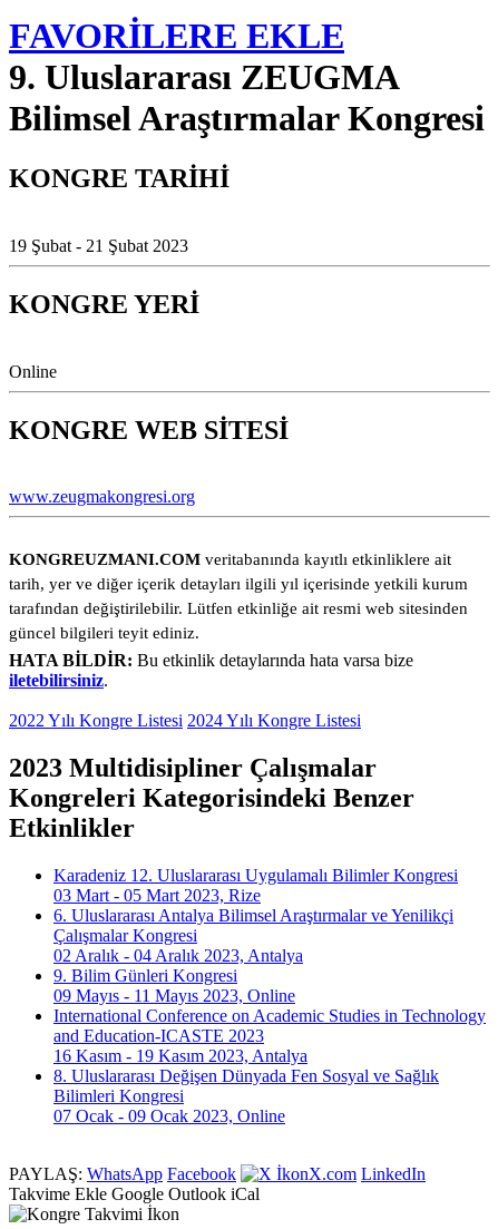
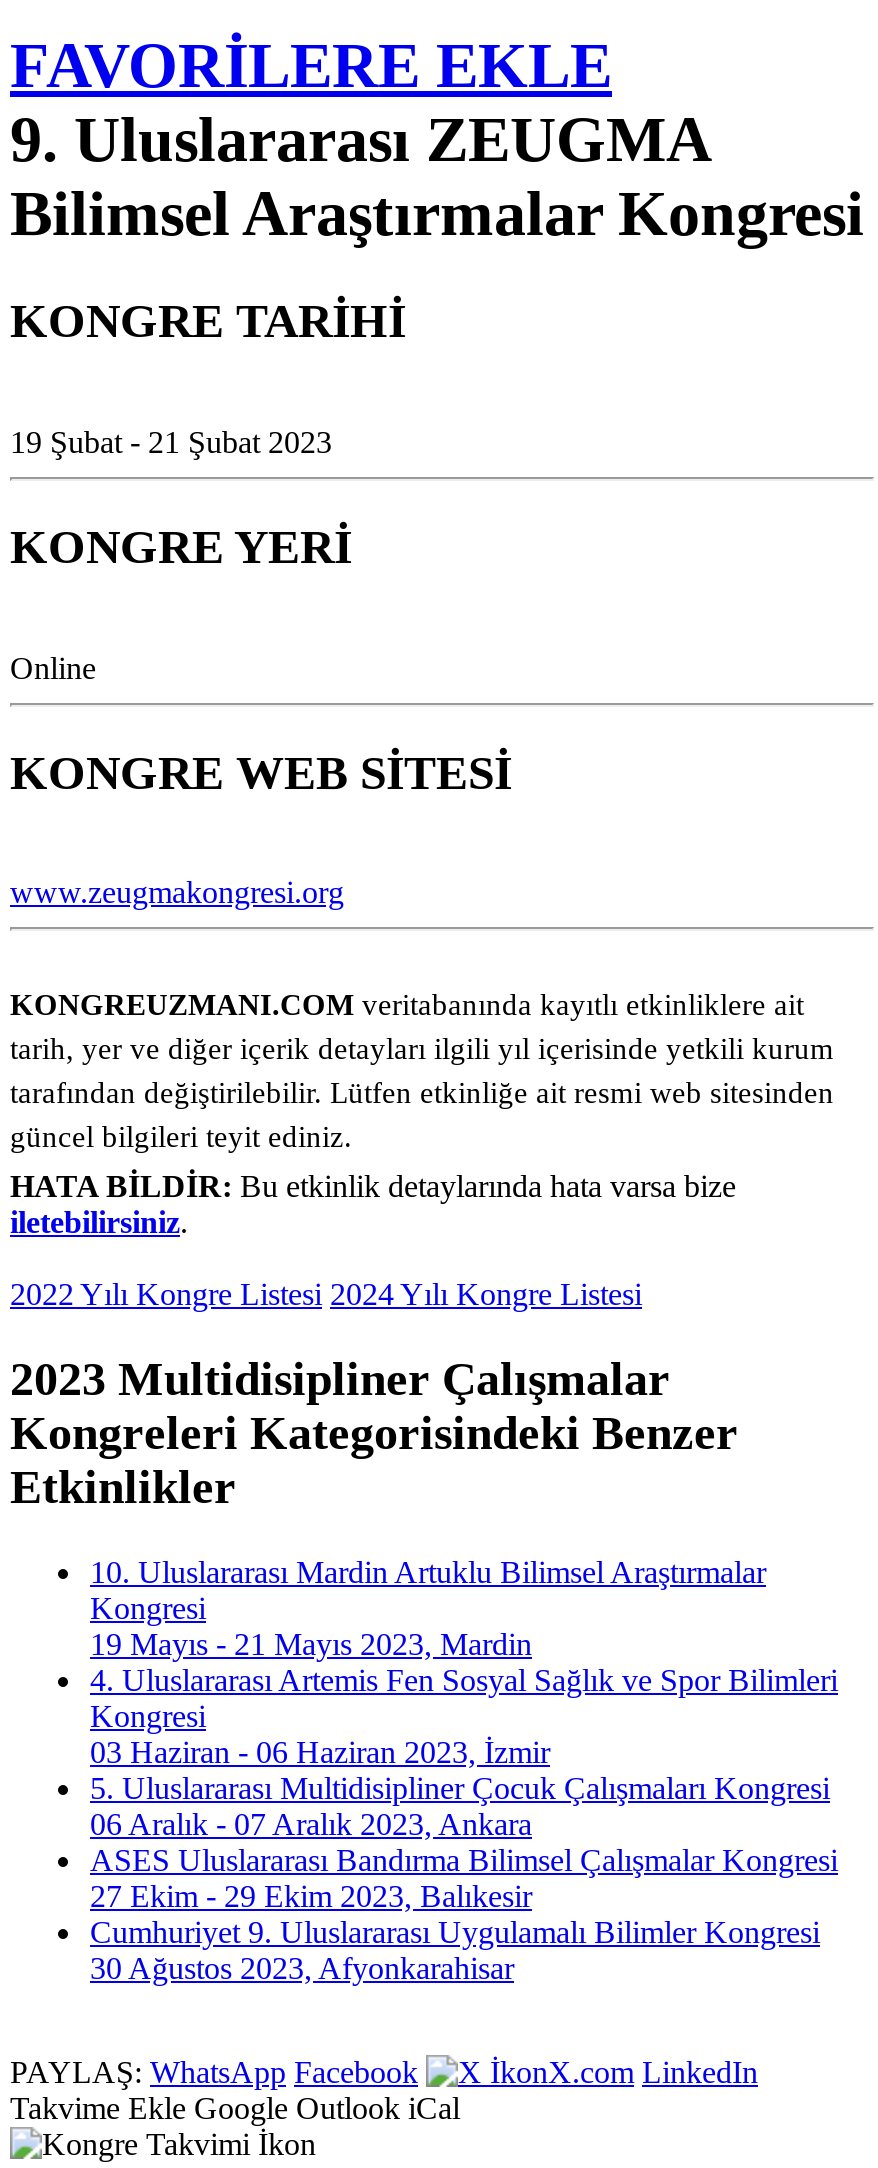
- Karadeniz 12. Uluslararası Uygulamalı Bilimler Kongresi
- 03 Mart - 05 Mart 2023, Rize
- 6. Uluslararası Antalya Bilimsel Araştırmalar ve Yenilikçi
- Çalışmalar Kongresi
- 02 Aralık - 04 Aralık 2023, Antalya
- 9. Bilim Günleri Kongresi
- 09 Mayıs - 11 Mayıs 2023, Online
- International Conference on Academic Studies in Technology
- and Education-ICASTE 2023
- 16 Kasım - 19 Kasım 2023, Antalya
- 8. Uluslararası Değişen Dünyada Fen Sosyal ve Sağlık
- Bilimleri Kongresi
- 07 Ocak - 09 Ocak 2023, Online
+ 10. Uluslararası Mardin Artuklu Bilimsel Araştırmalar
+ Kongresi
+ 19 Mayıs - 21 Mayıs 2023, Mardin
+ 4. Uluslararası Artemis Fen Sosyal Sağlık ve Spor Bilimleri
+ Kongresi
+ 03 Haziran - 06 Haziran 2023, İzmir
+ 5. Uluslararası Multidisipliner Çocuk Çalışmaları Kongresi
+ 06 Aralık - 07 Aralık 2023, Ankara
+ ASES Uluslararası Bandırma Bilimsel Çalışmalar Kongresi
+ 27 Ekim - 29 Ekim 2023, Balıkesir
+ Cumhuriyet 9. Uluslararası Uygulamalı Bilimler Kongresi
+ 30 Ağustos 2023, Afyonkarahisar
